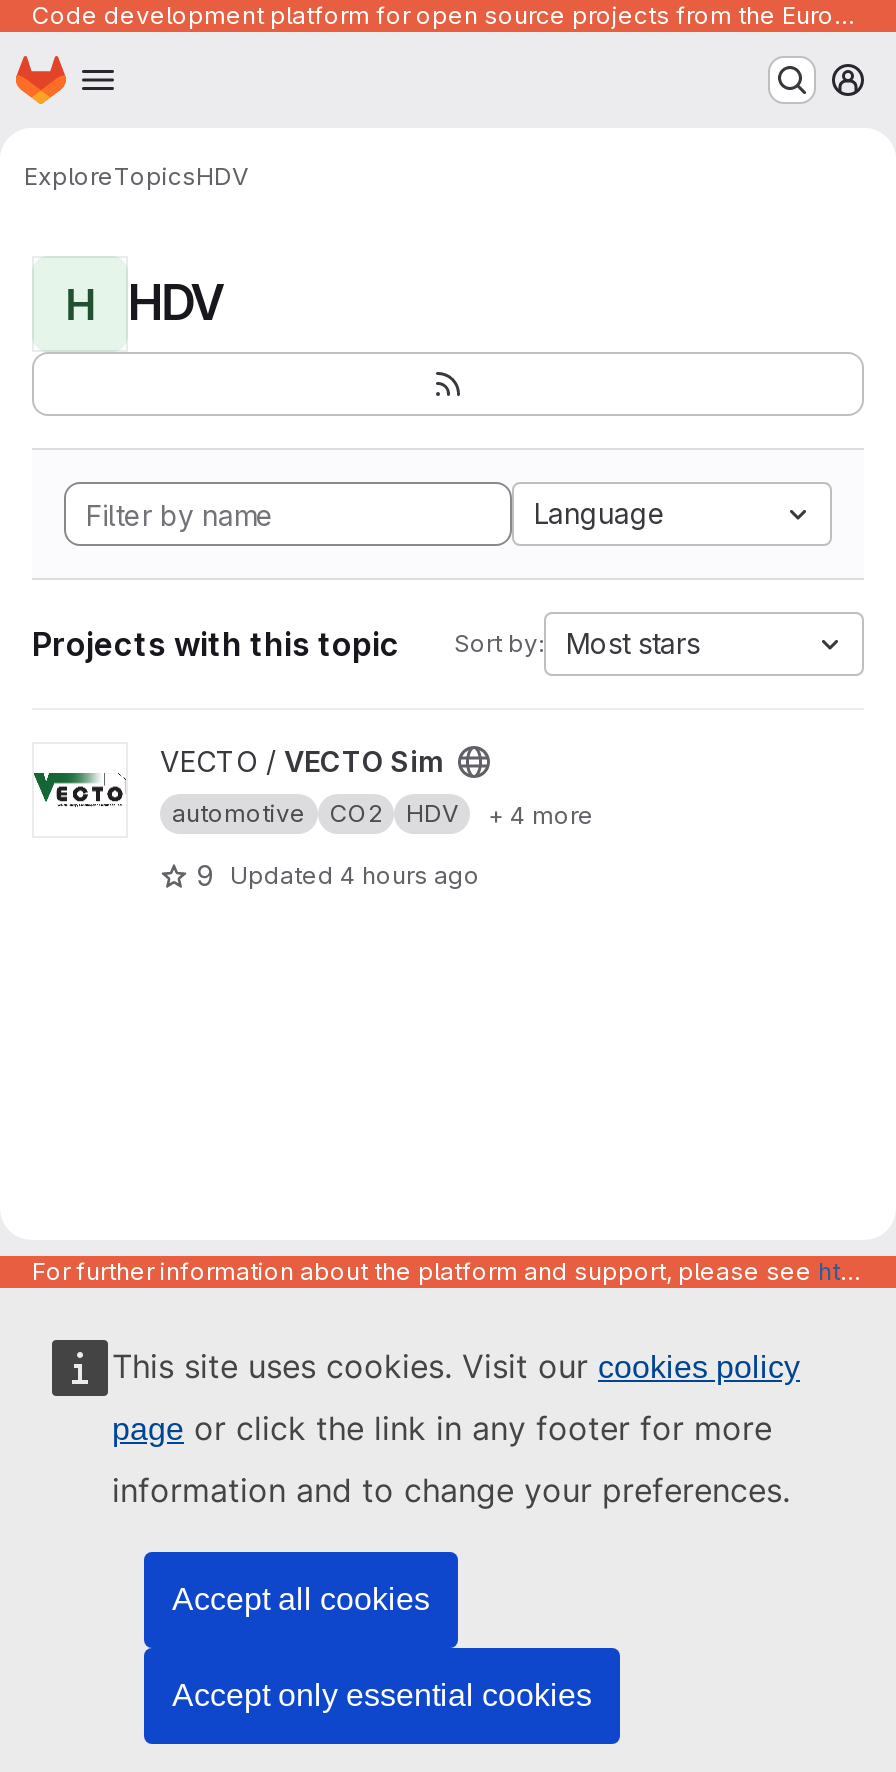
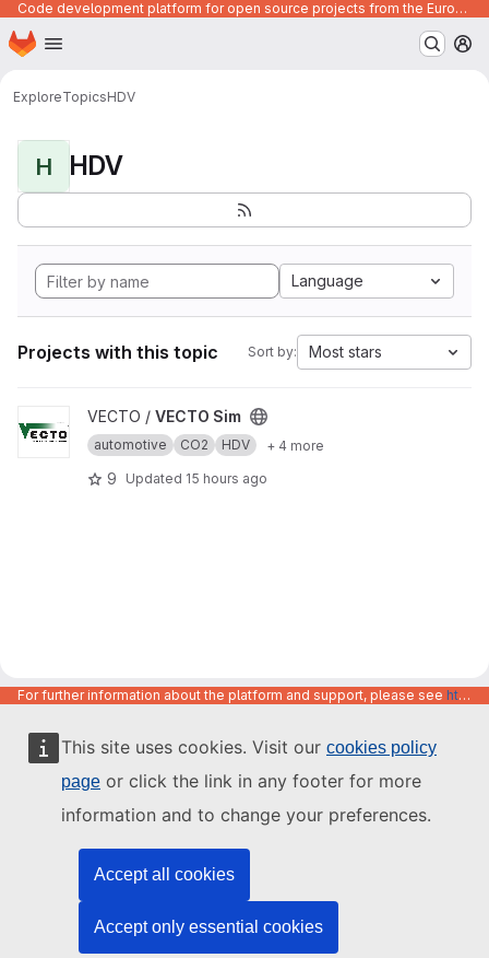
- 9 Updated 4 hours ago
+ 9 Updated 15 hours ago
